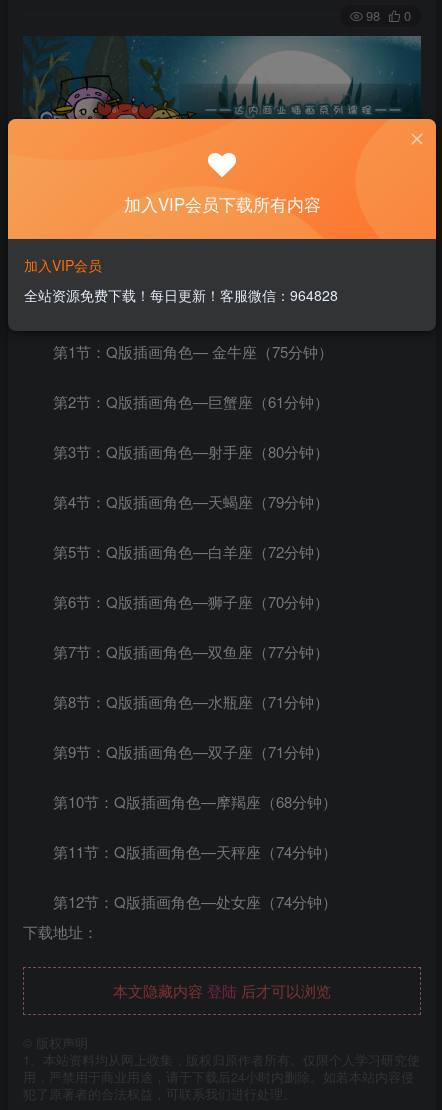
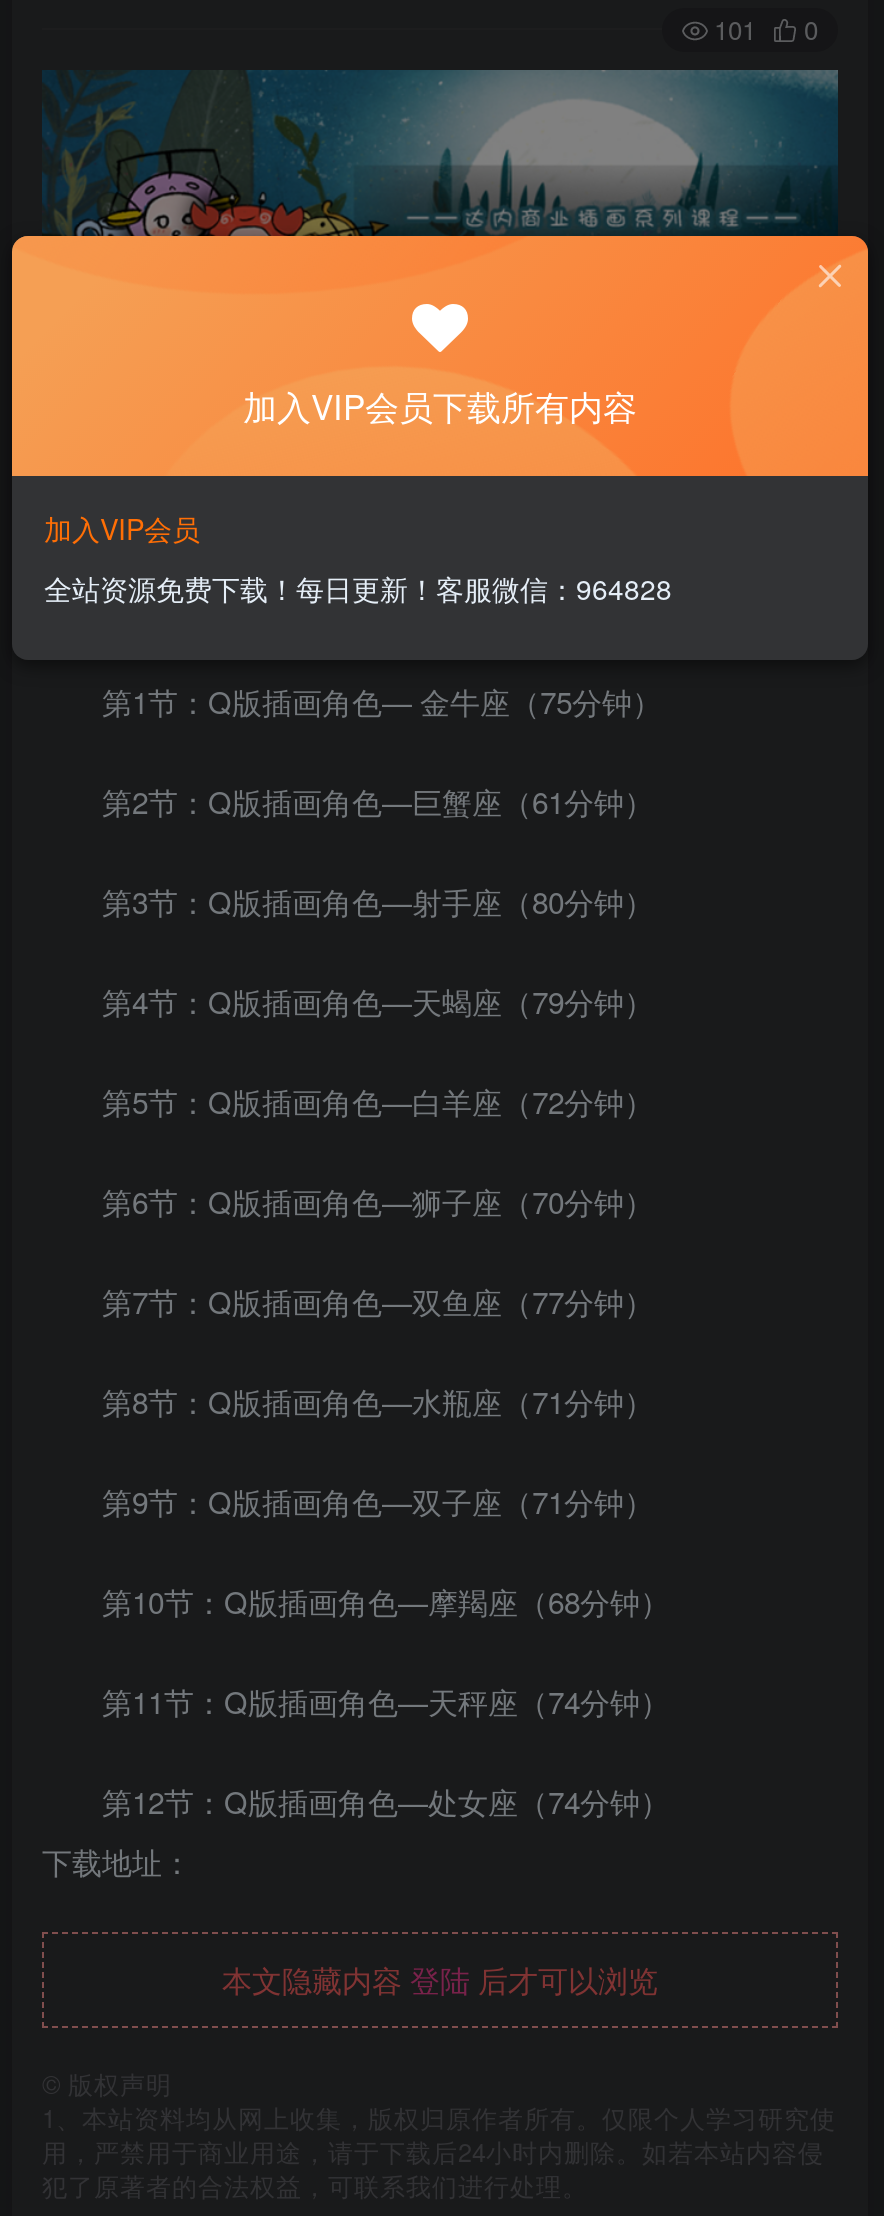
- 98 0
+ 101 0
